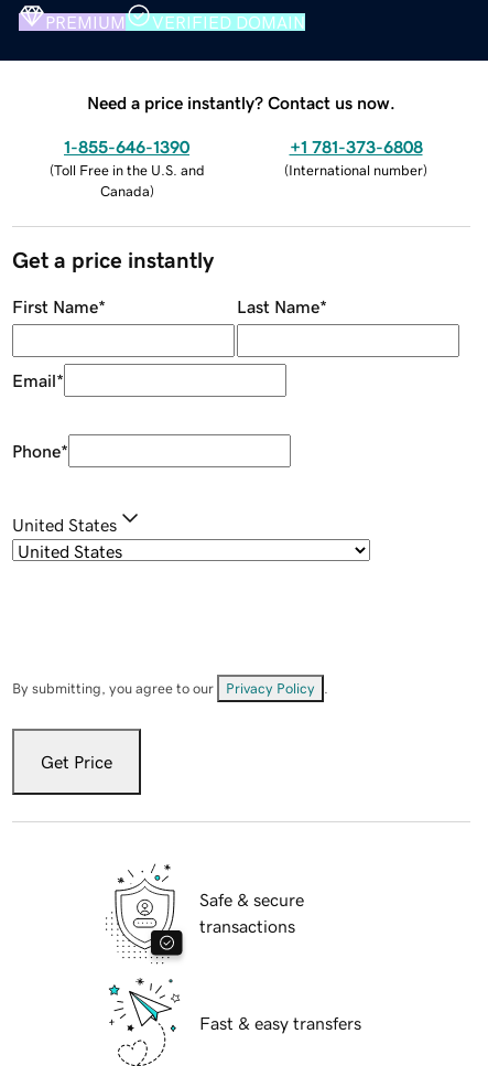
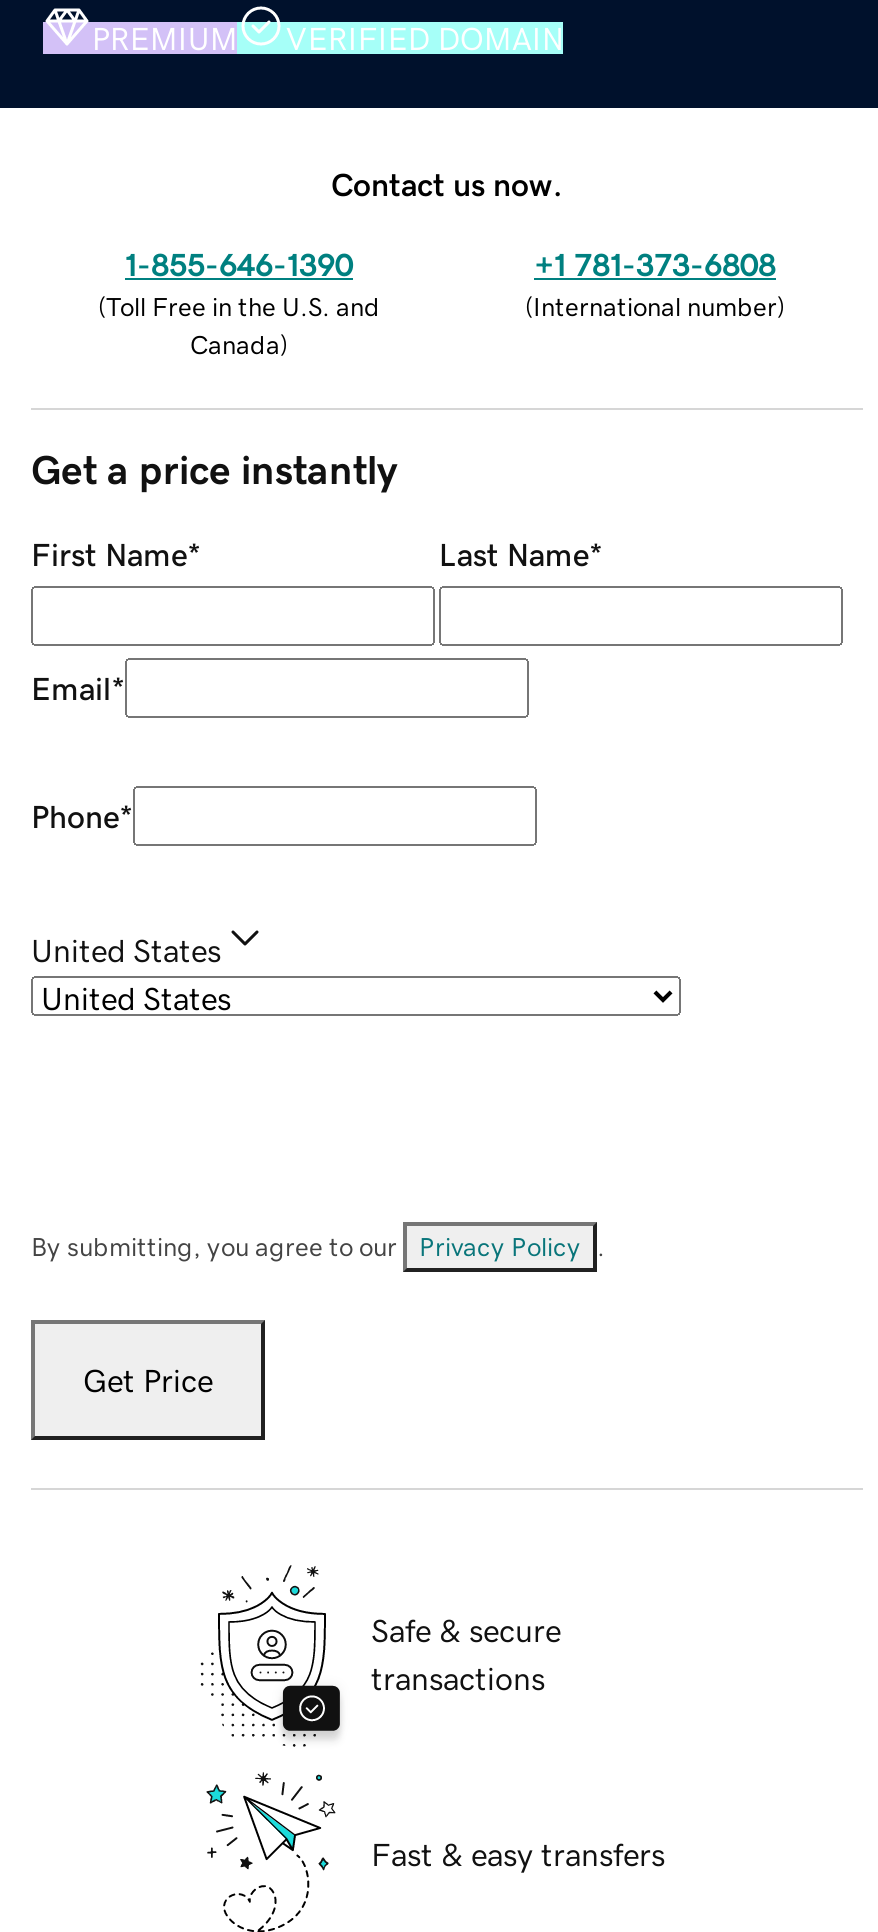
- Need a price instantly? Contact us now.
+ Contact us now.
